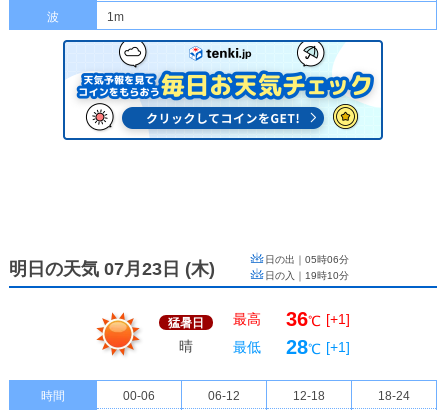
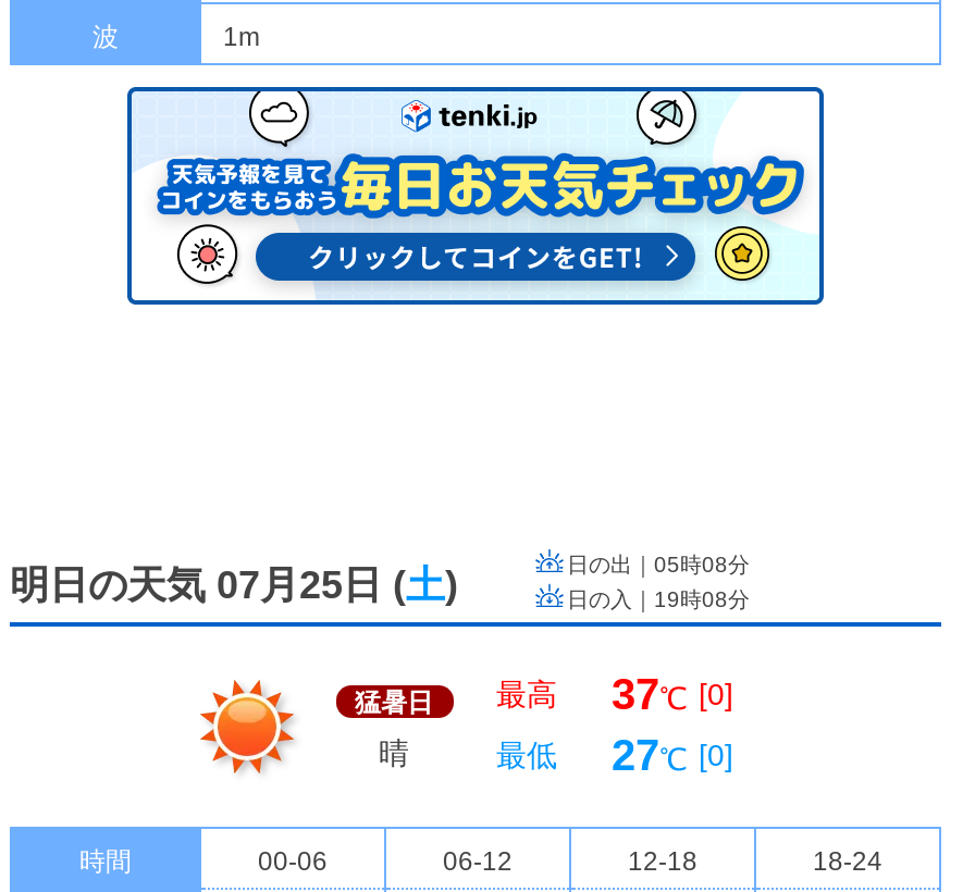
- 明日の天気 07月23日 (木)
+ 明日の天気 07月25日 (土)

- 日の出｜05時06分
+ 日の出｜05時08分

- 日の入｜19時10分
+ 日の入｜19時08分

- 最高 36℃ [+1]
+ 最高 37℃ [0]

- 最低 28℃ [+1]
+ 最低 27℃ [0]
